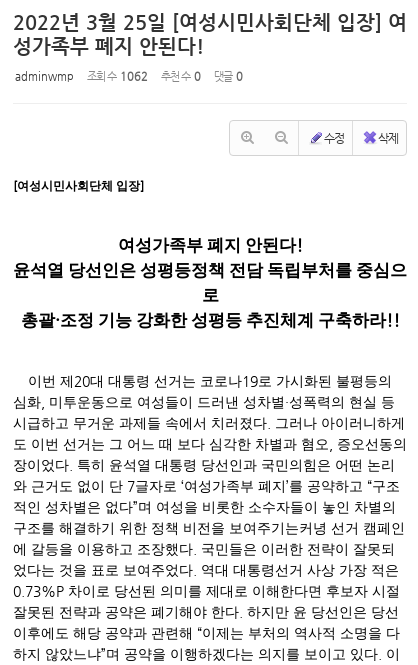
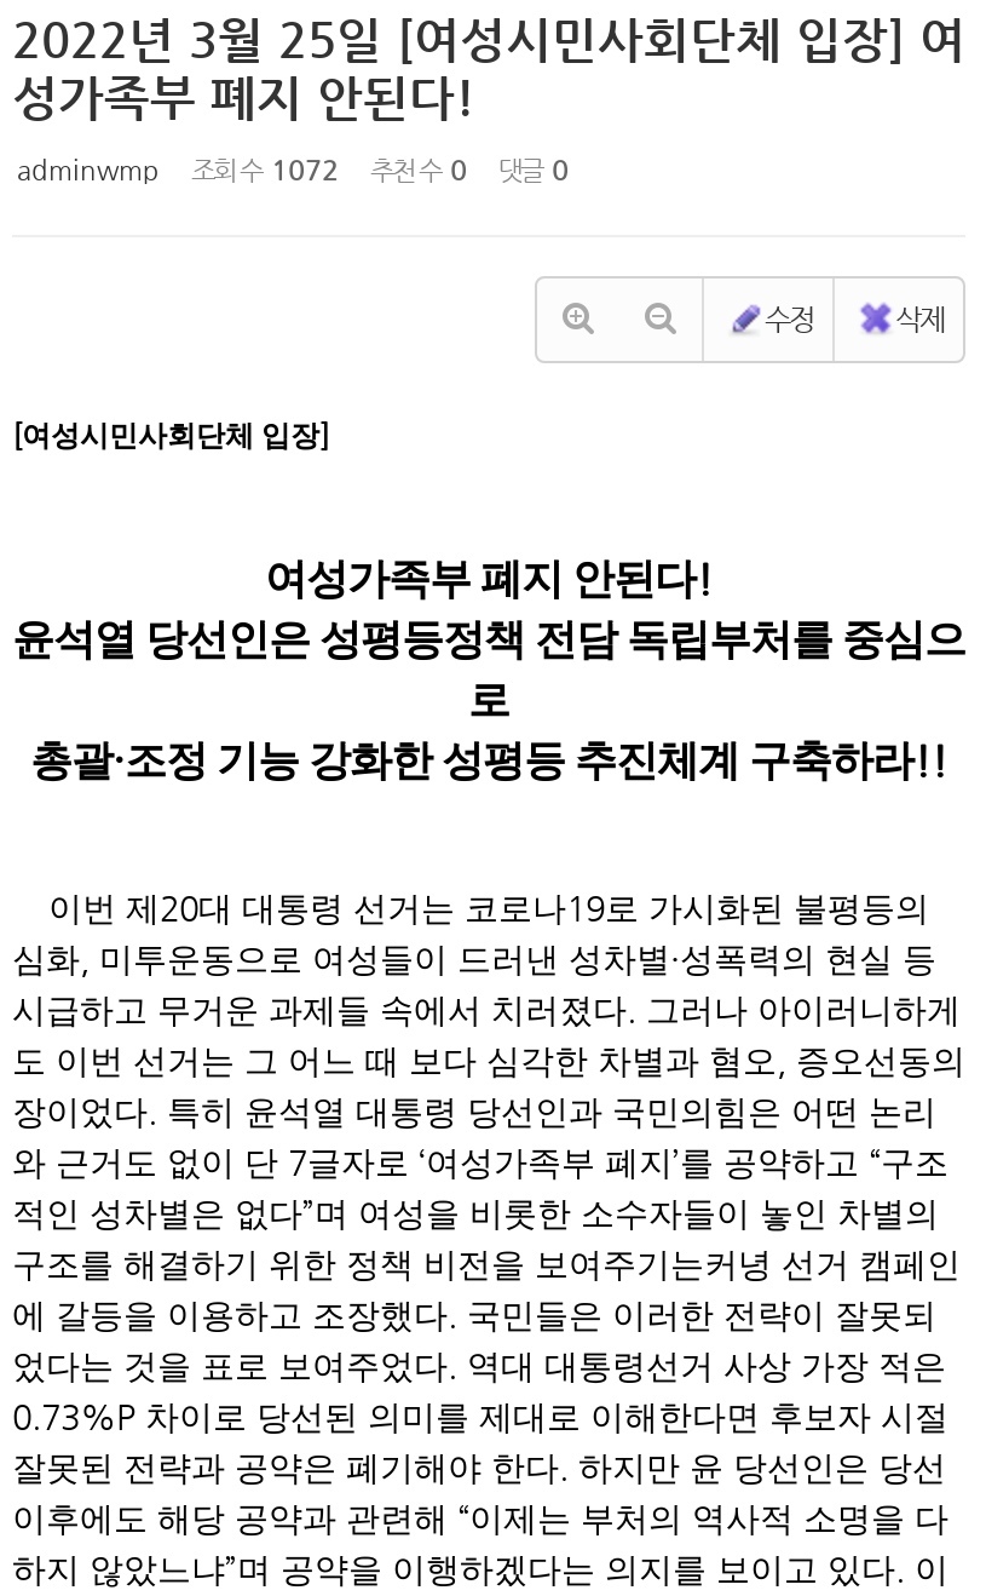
- adminwmp 조회 수 1062 추천 수 0 댓글 0
+ adminwmp 조회 수 1072 추천 수 0 댓글 0
